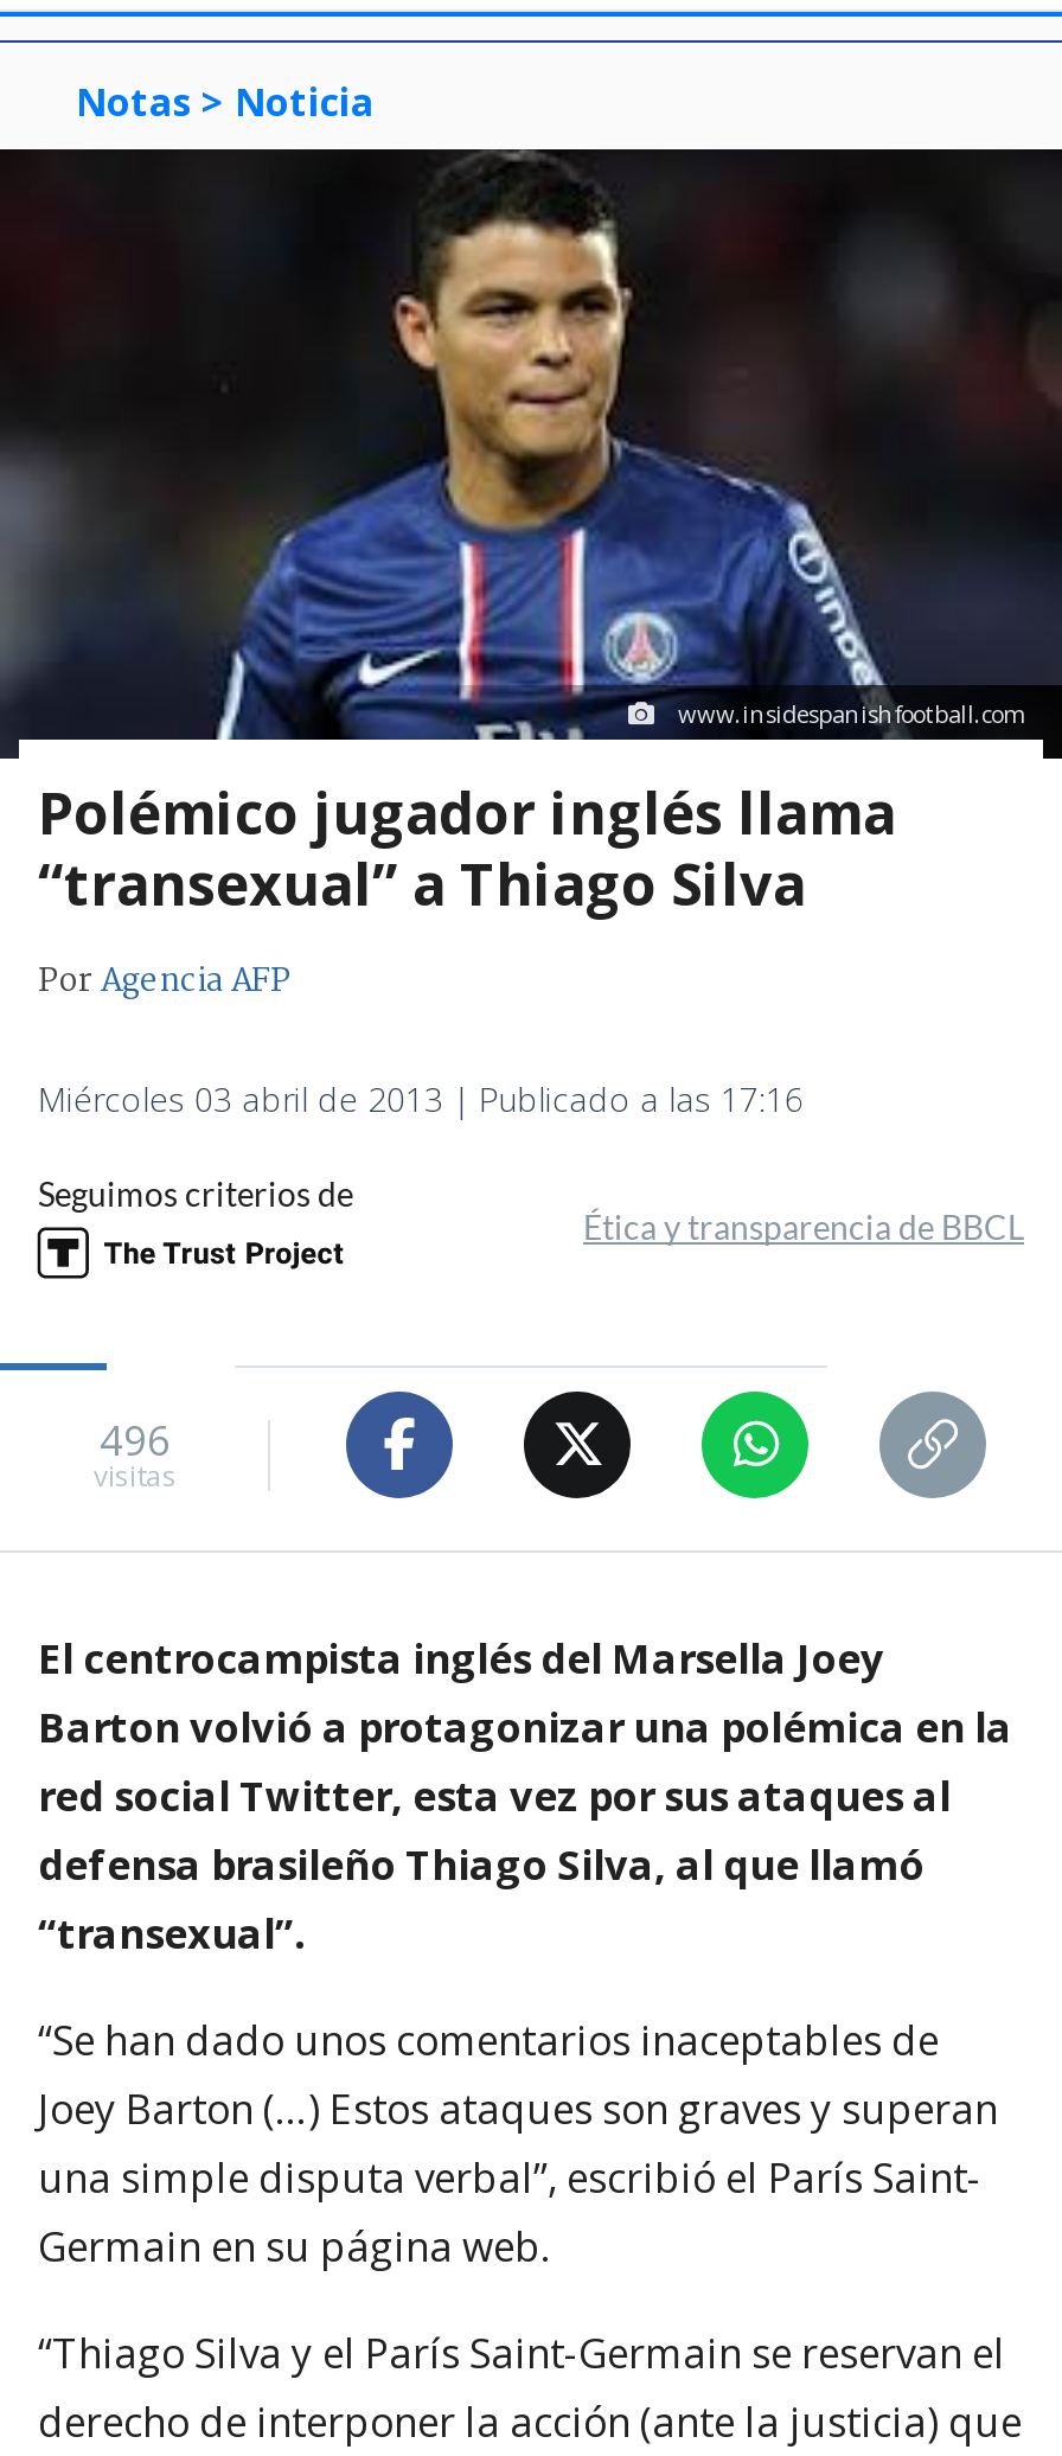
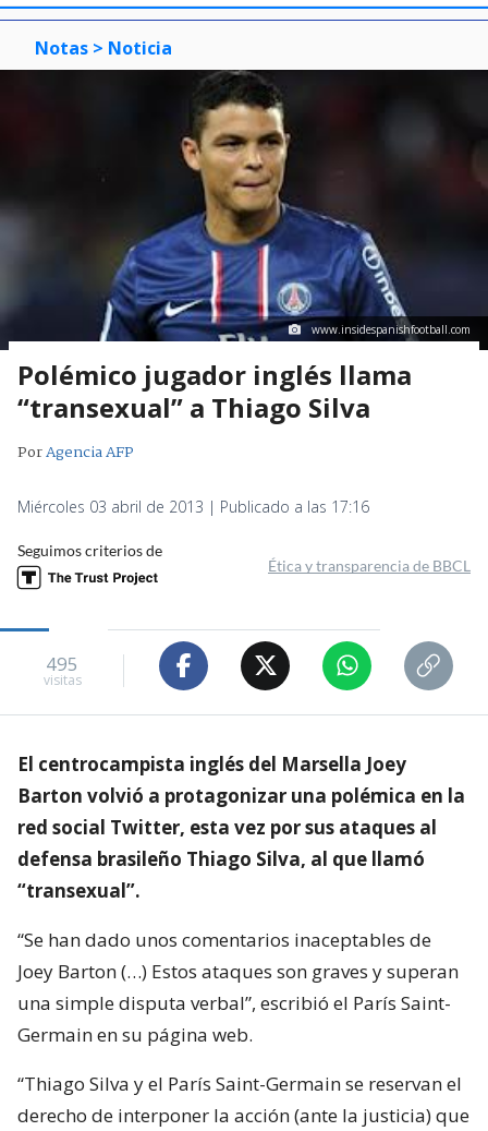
- 496
+ 495
